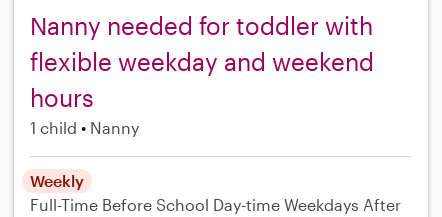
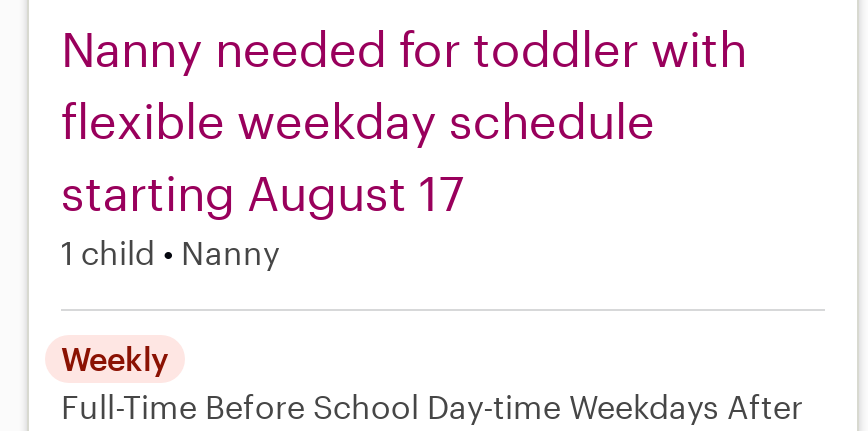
- flexible weekday and weekend
- hours
+ flexible weekday schedule
+ starting August 17
